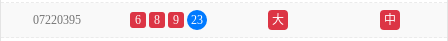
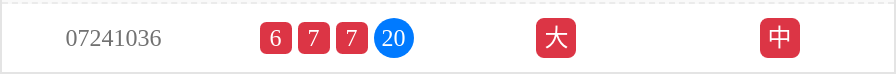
- 07220395
+ 07241036

- 8
+ 7

- 9
+ 7

- 23
+ 20
